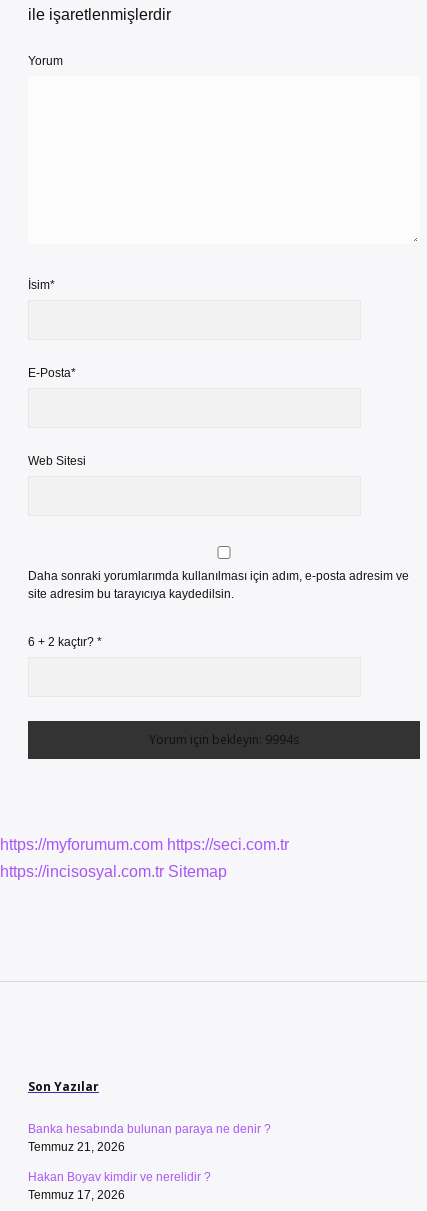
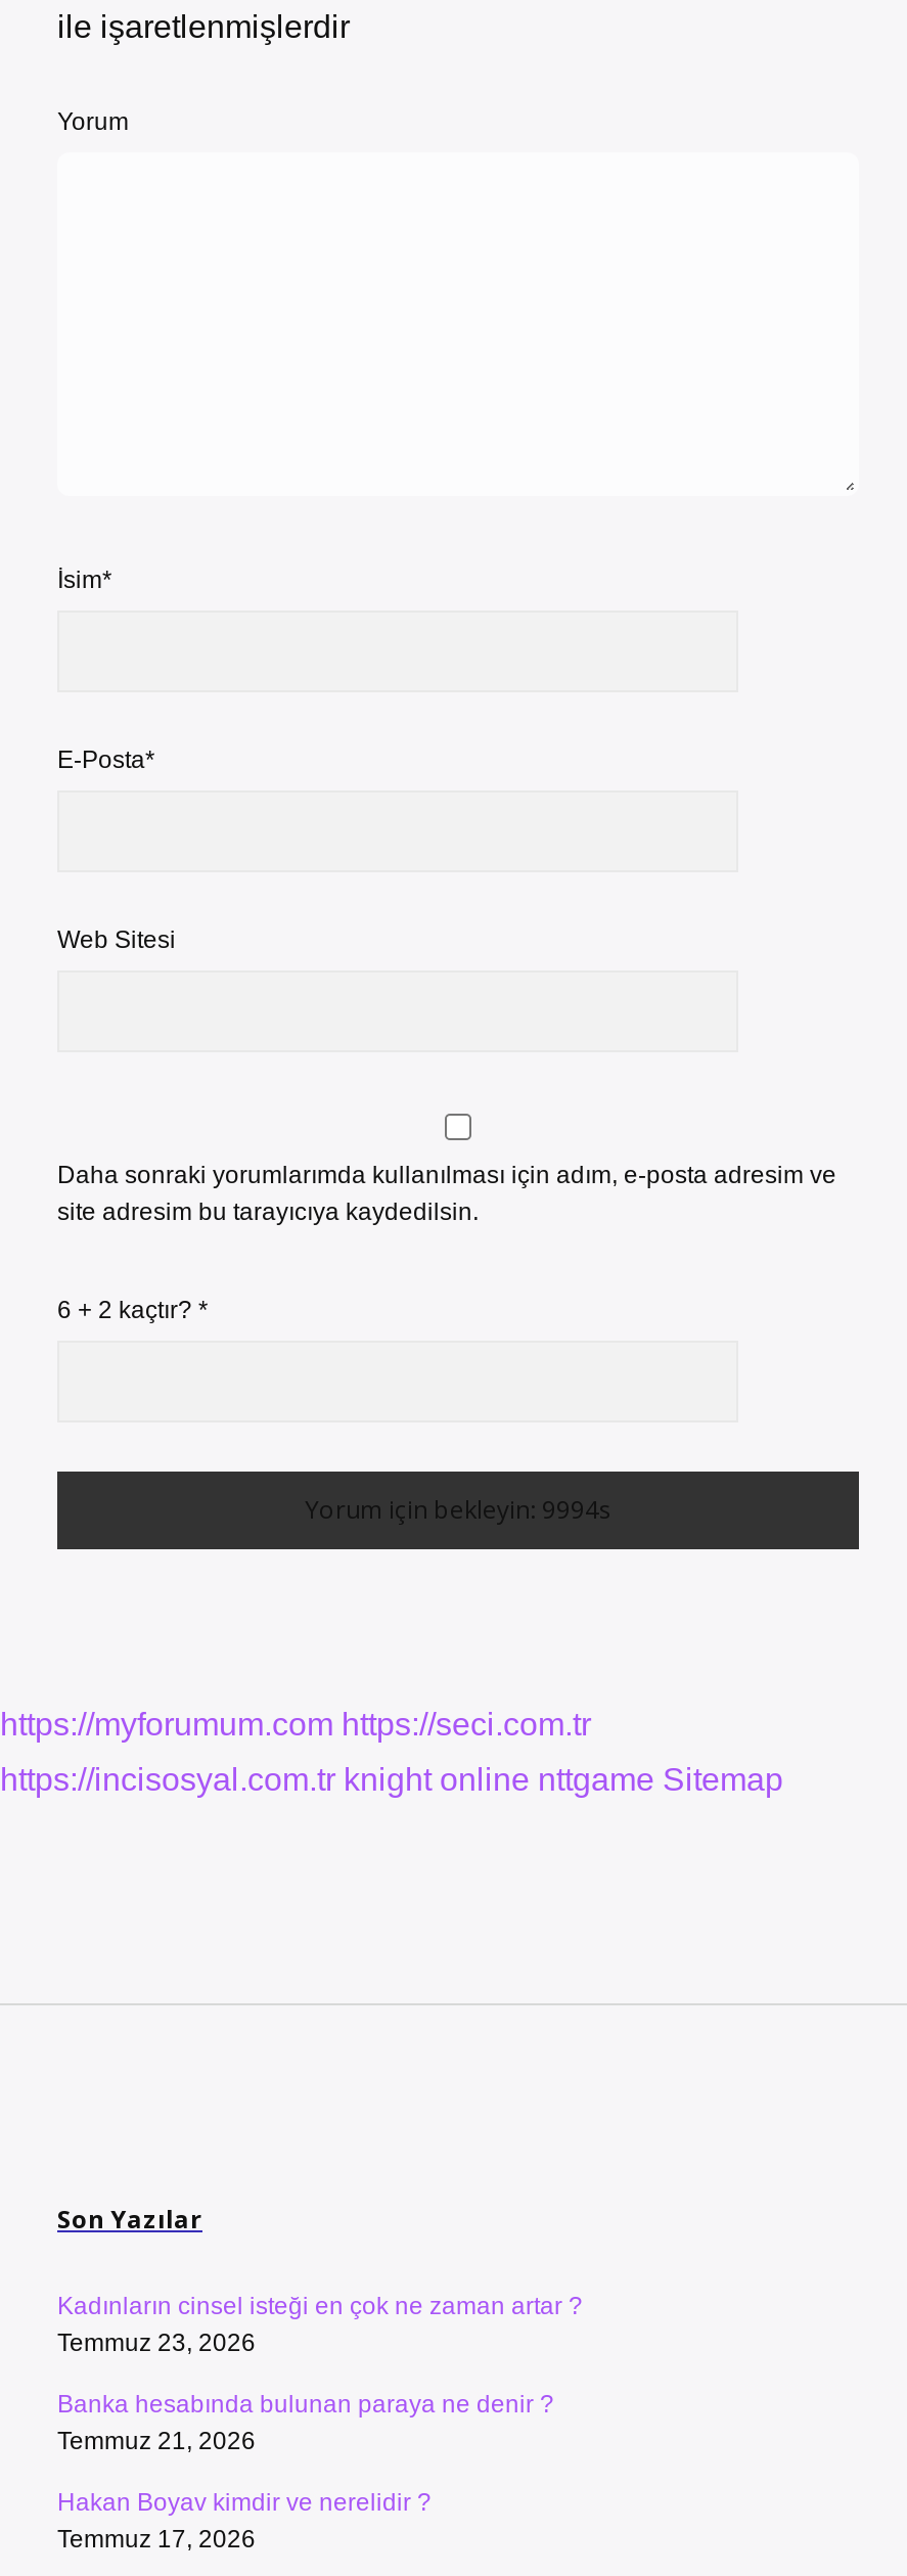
- https://incisosyal.com.tr Sitemap
+ https://incisosyal.com.tr knight online nttgame Sitemap

+ Kadınların cinsel isteği en çok ne zaman artar ?
+ Temmuz 23, 2026
